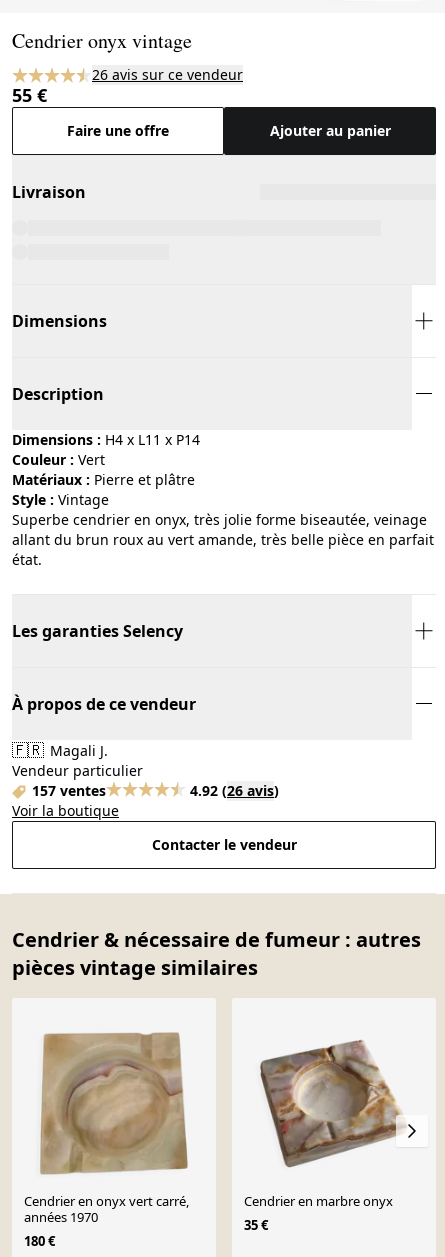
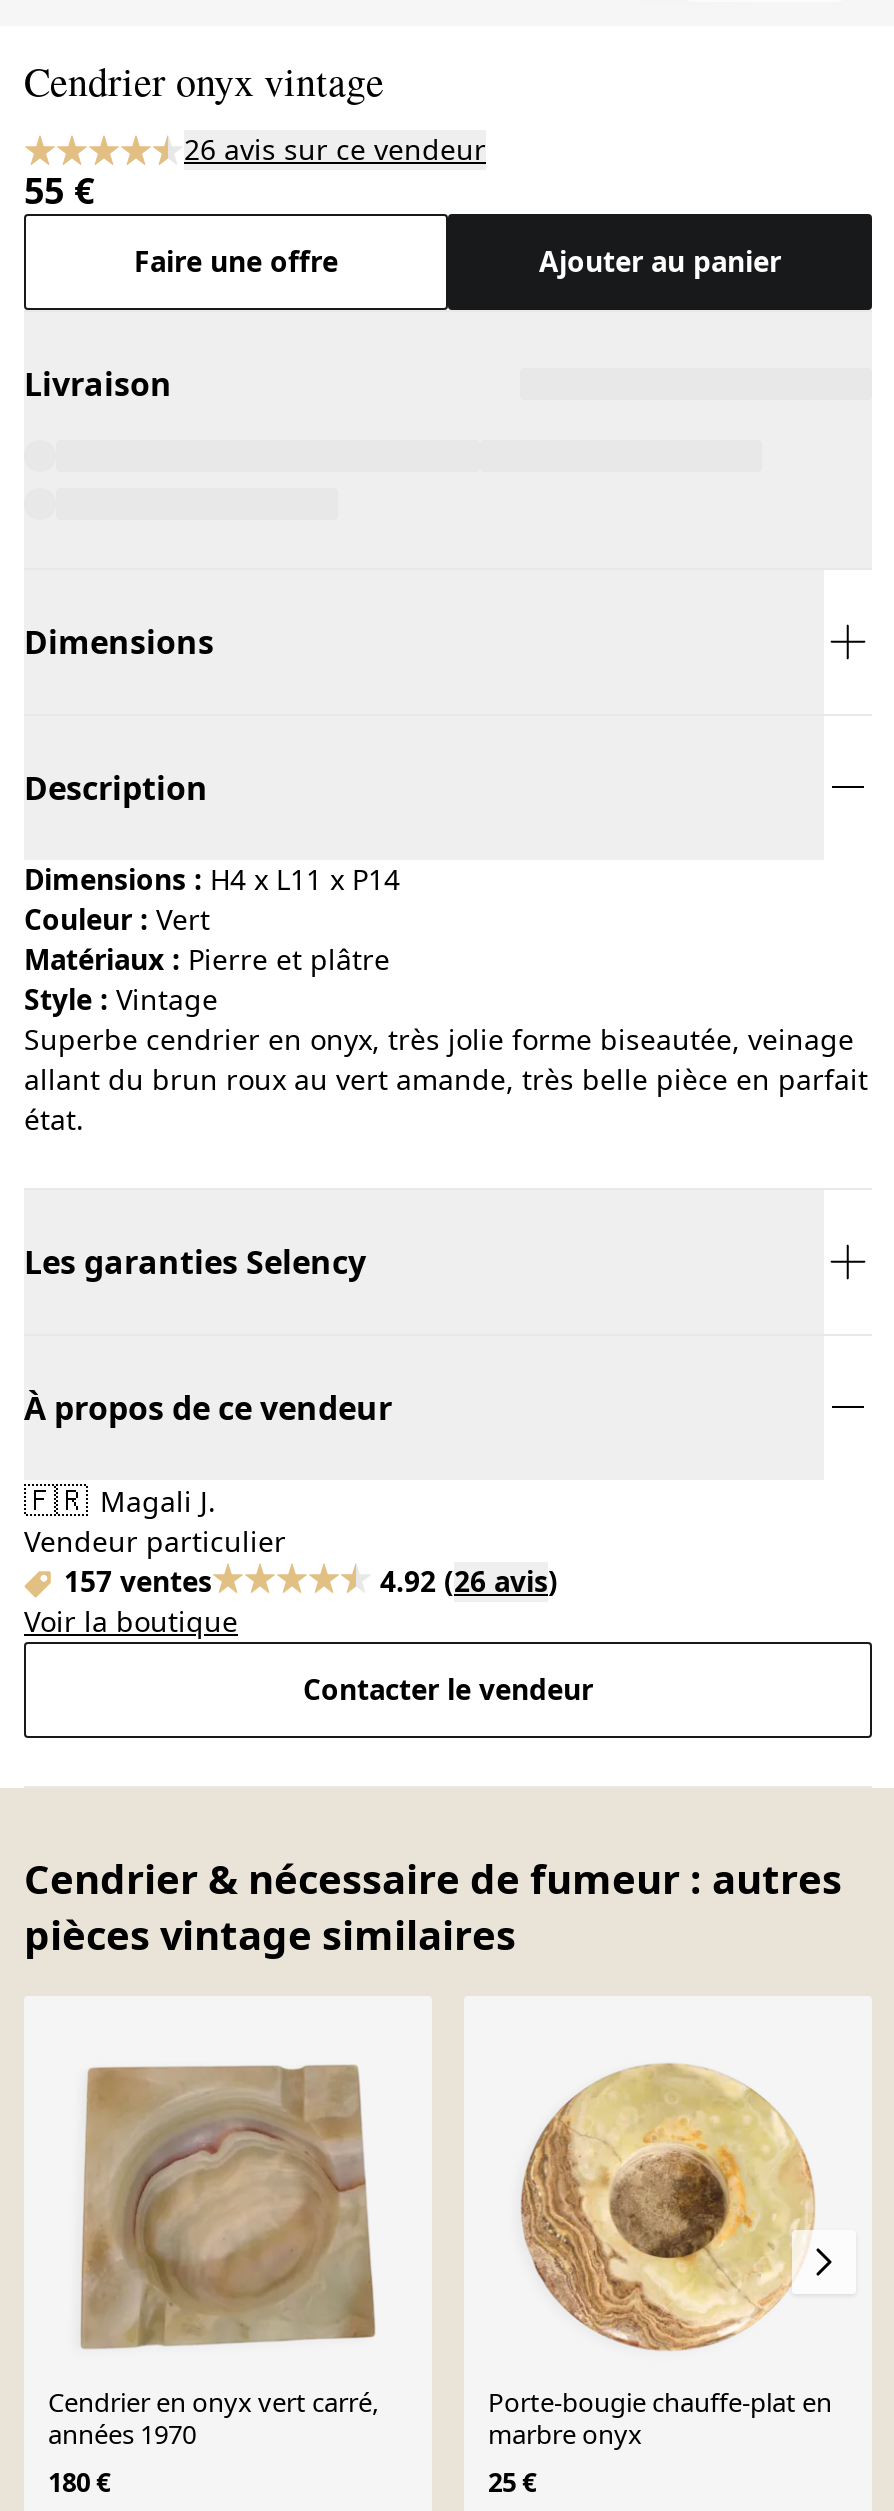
- [image]
- Cendrier en marbre onyx
- 35 €
+ [image]
+ Porte-bougie chauffe-plat en
+ marbre onyx
+ 25 €
